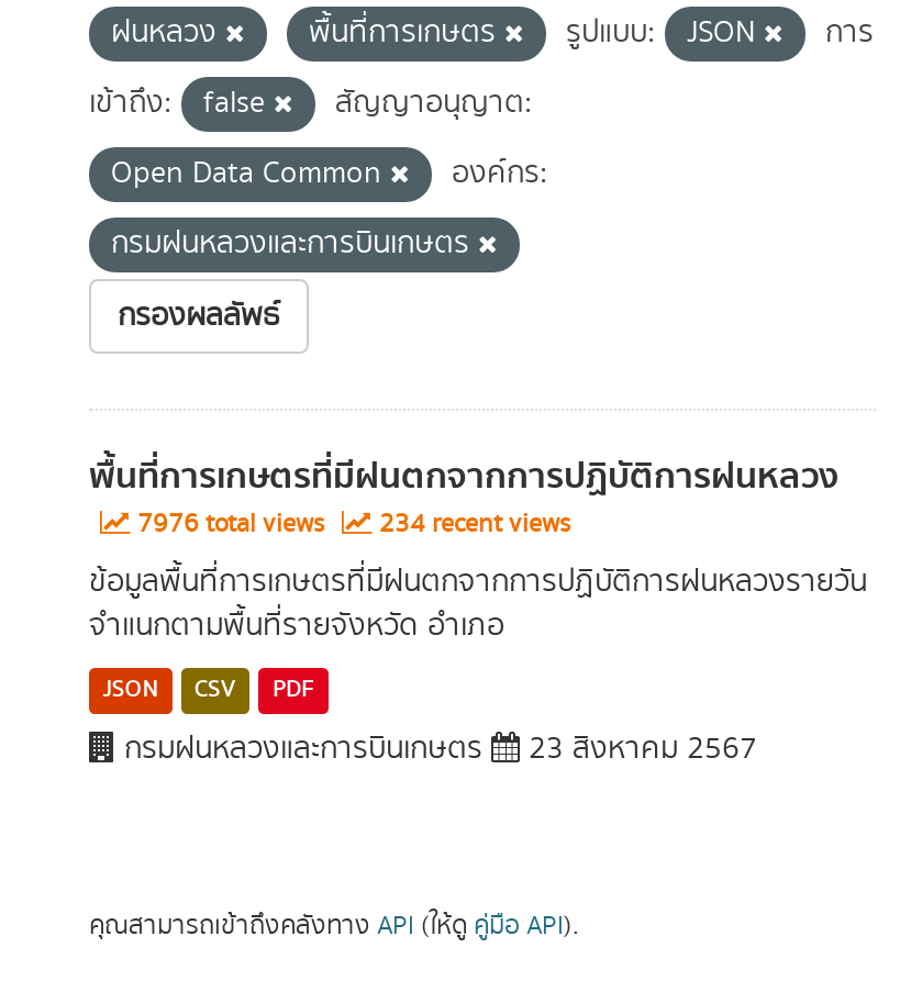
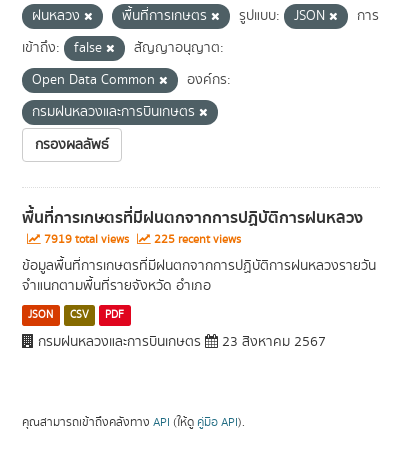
- 7976 total views
+ 7919 total views

- 234 recent views
+ 225 recent views
